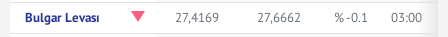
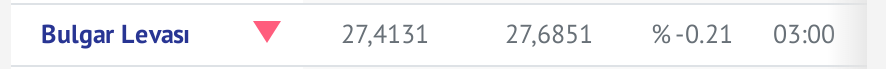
- 27,4169
+ 27,4131

- 27,6662
+ 27,6851

- % -0.1
+ % -0.21
